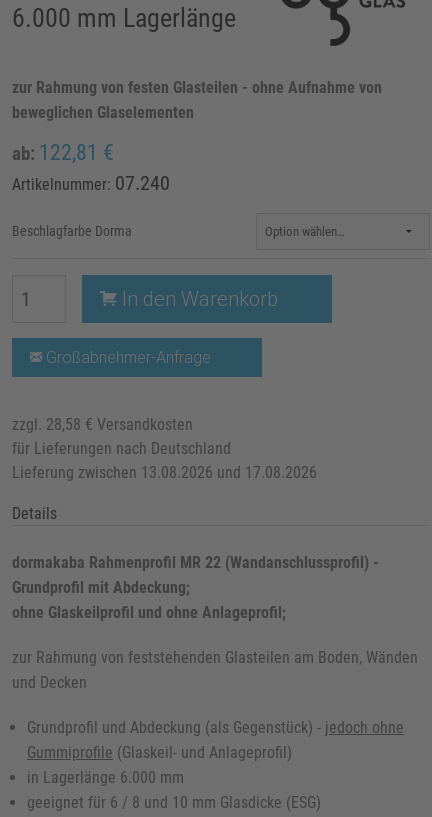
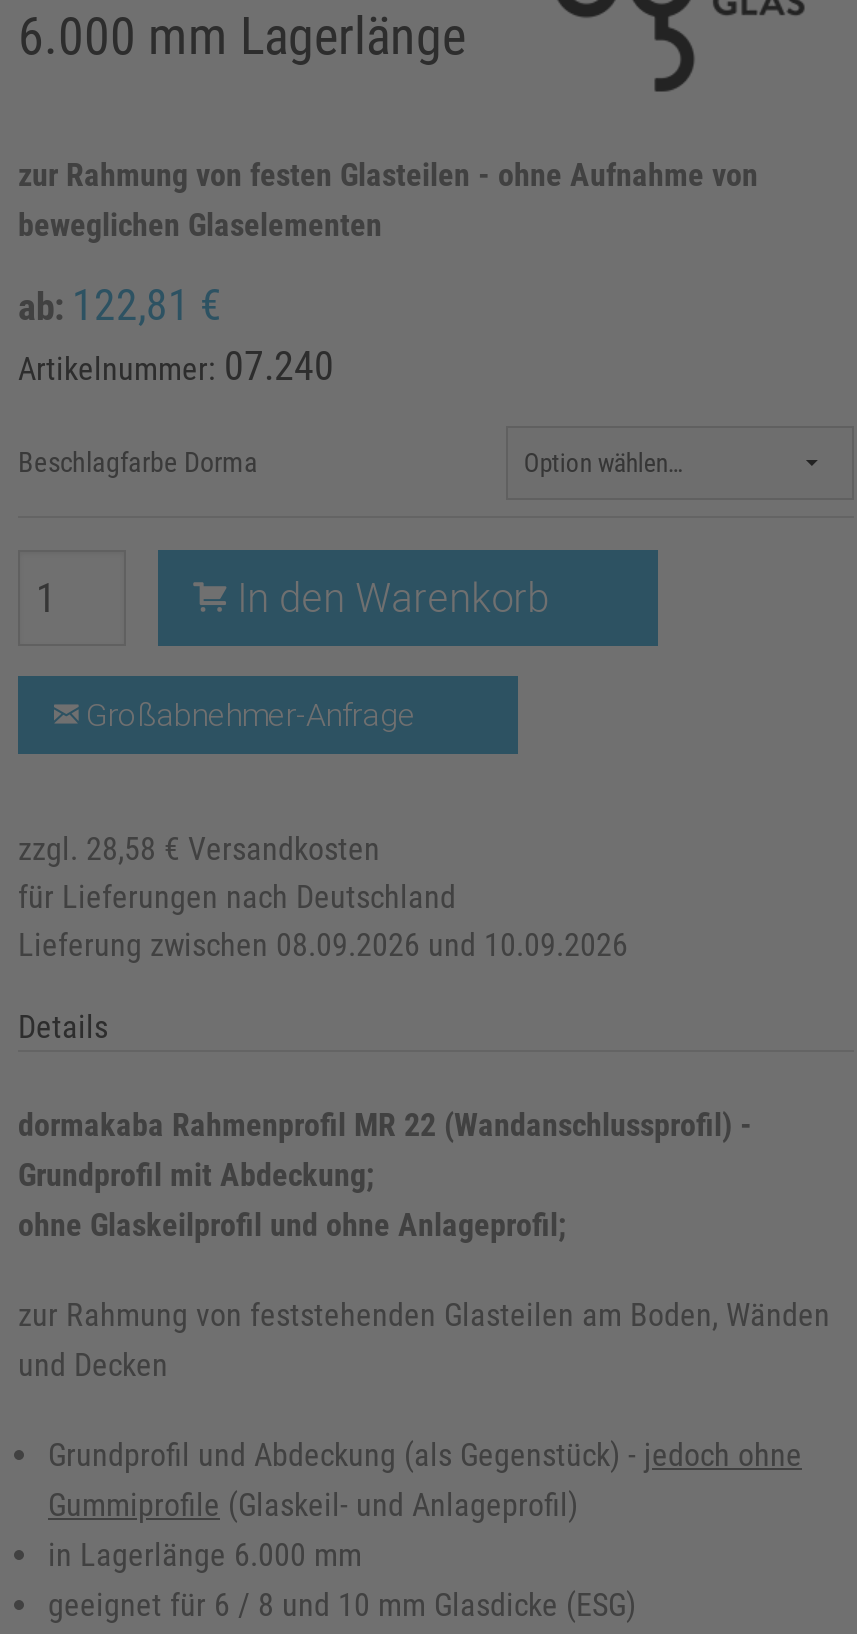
- Lieferung zwischen 13.08.2026 und 17.08.2026
+ Lieferung zwischen 08.09.2026 und 10.09.2026
